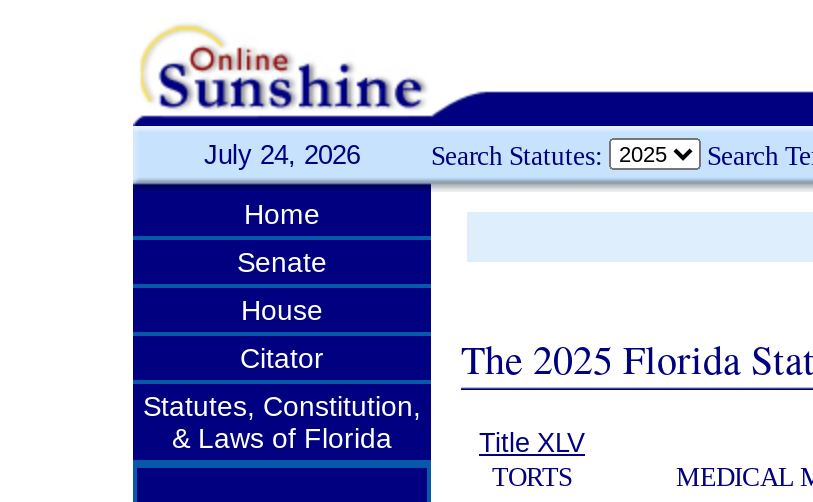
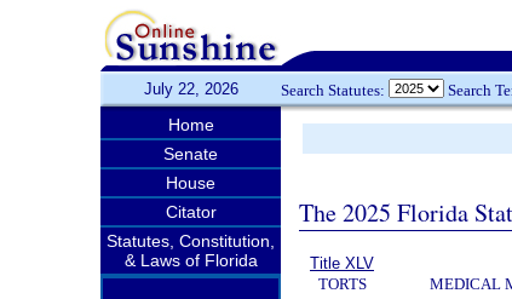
- July 24, 2026
+ July 22, 2026
